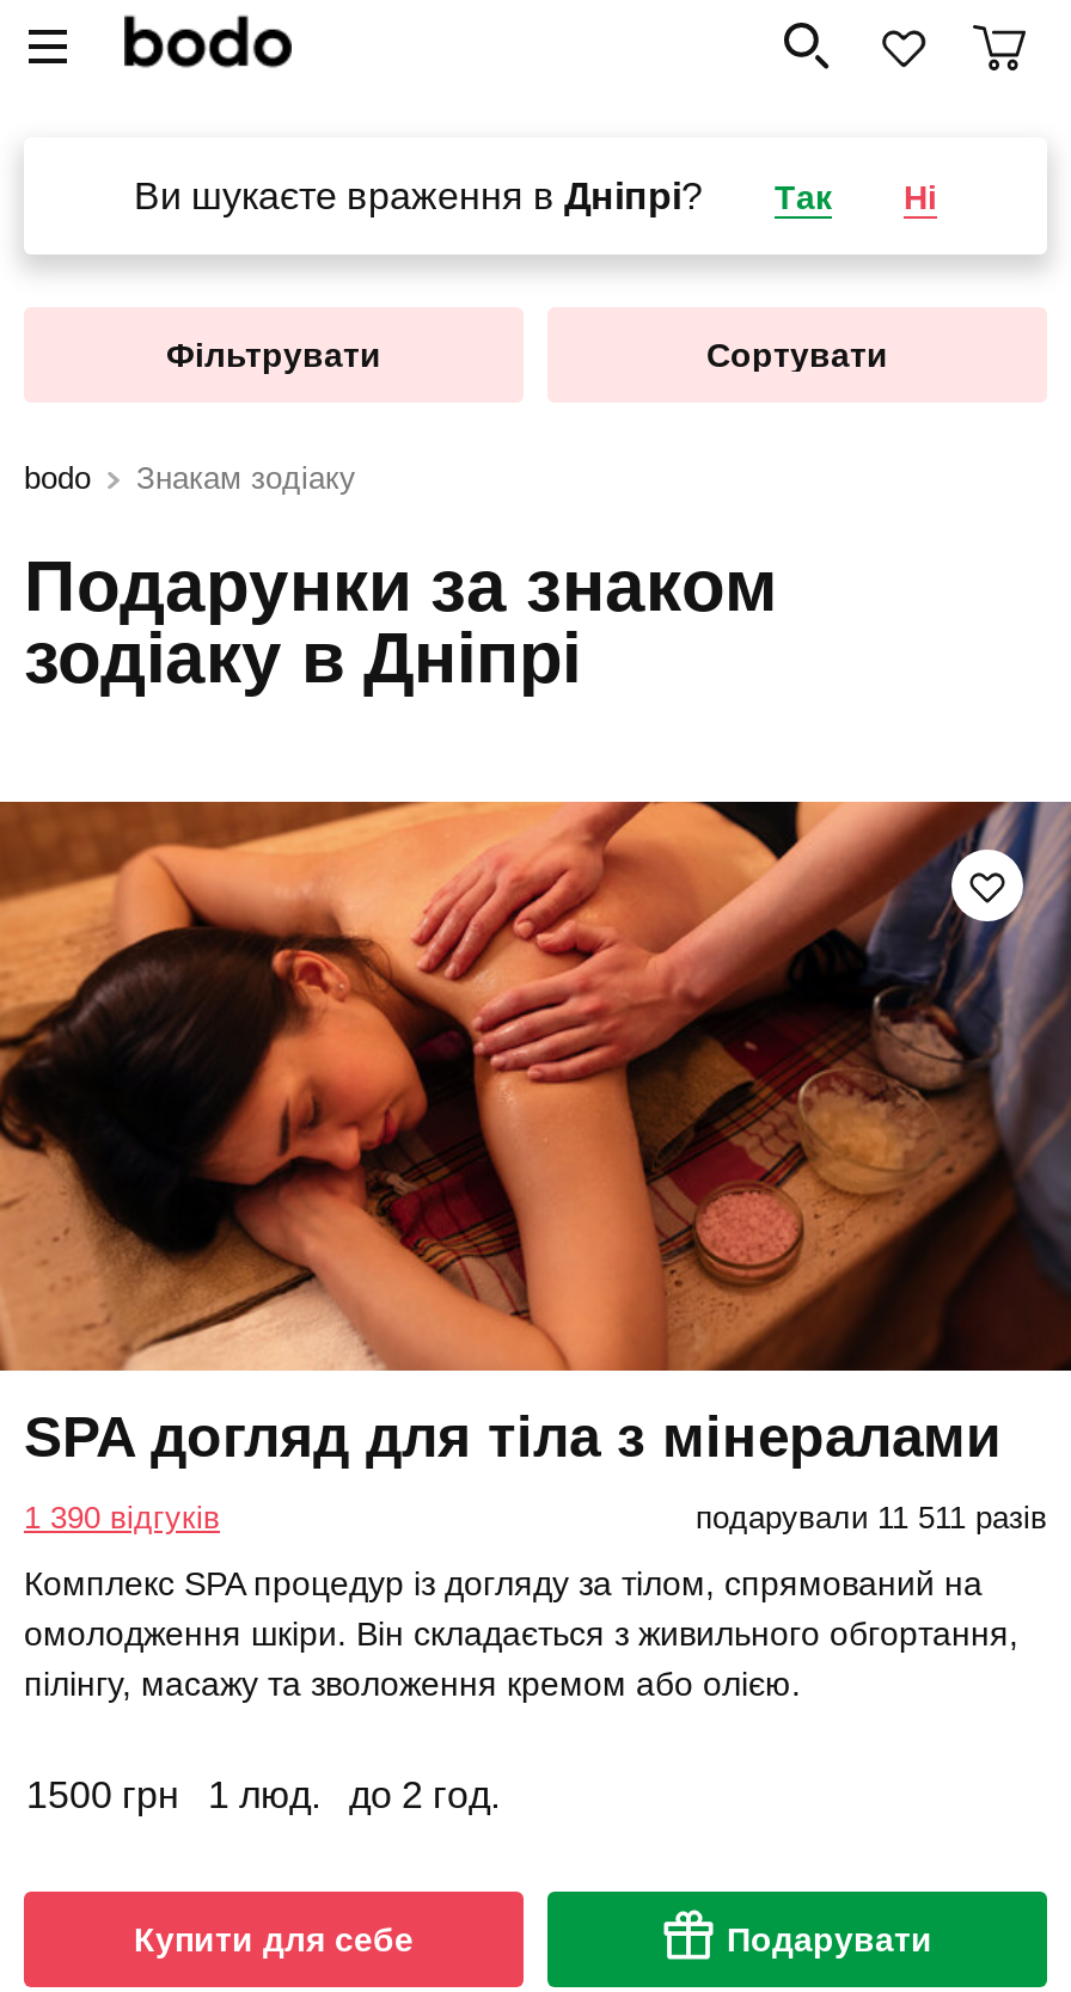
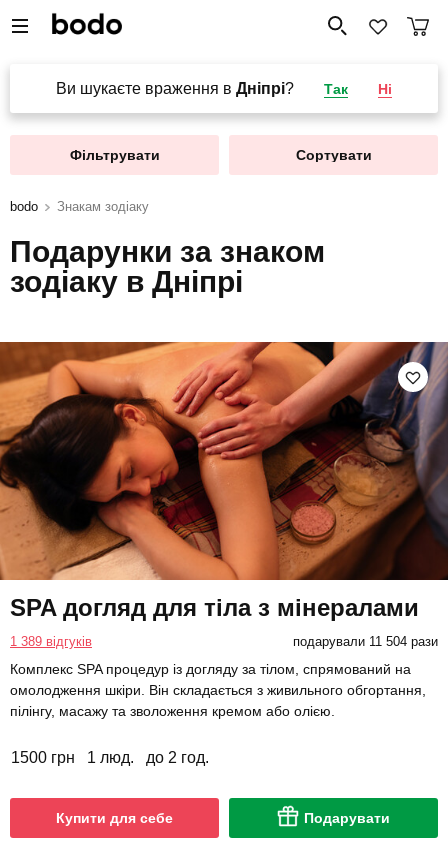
- 1 390 відгуків
+ 1 389 відгуків

- подарували 11 511 разів
+ подарували 11 504 рази
